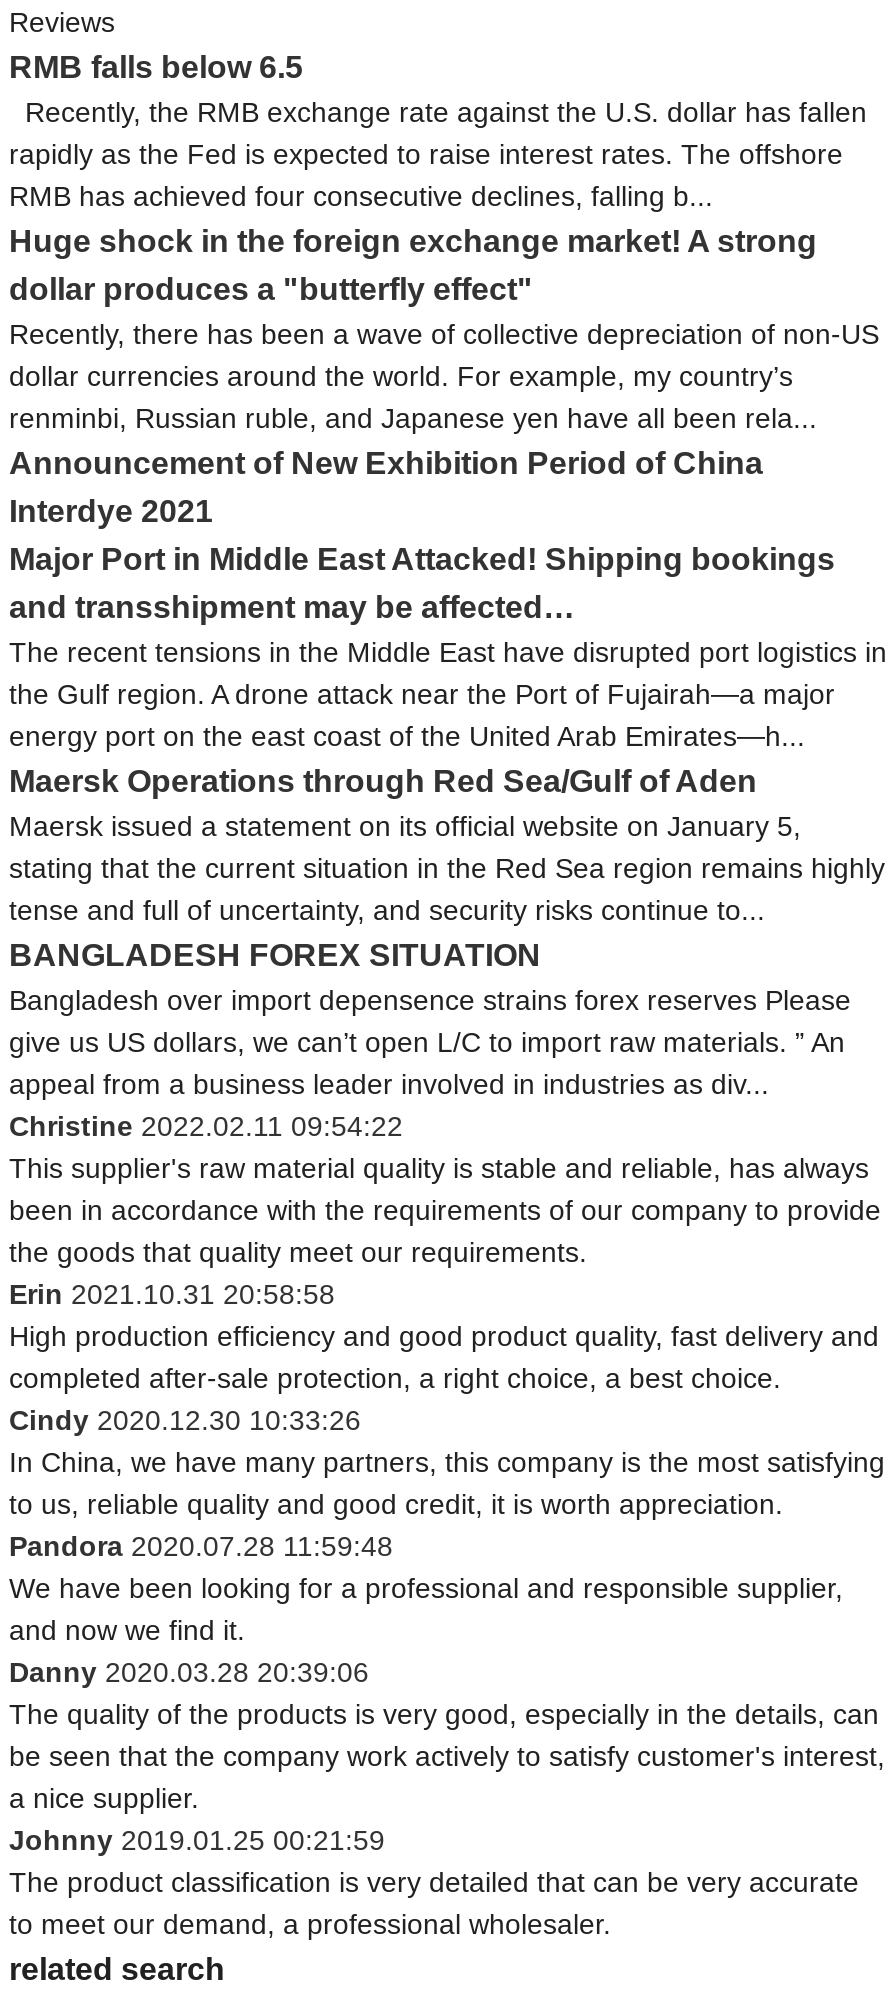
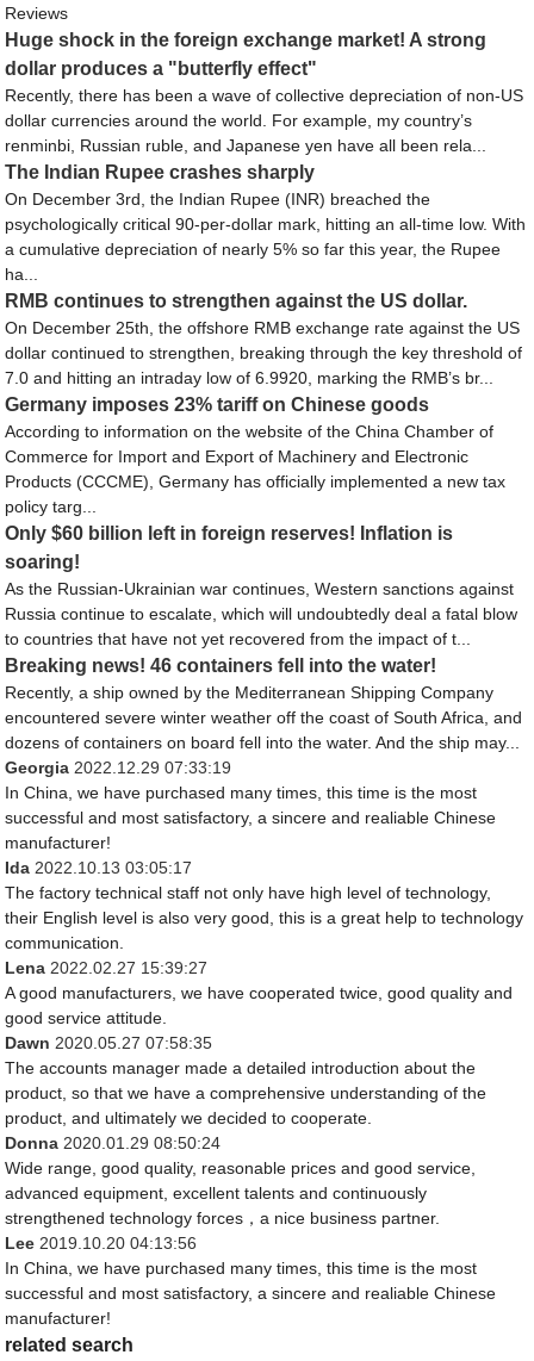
- RMB falls below 6.5
- Recently, the RMB exchange rate against the U.S. dollar has fallen
- rapidly as the Fed is expected to raise interest rates. The offshore
- RMB has achieved four consecutive declines, falling b...

moved up: Huge shock in the foreign exchange market! A strong | dollar produces a "butterfly effect" | Recently, there has been a wave of collective depreciation of non-US | dollar currencies around the world. For example, my country’s | renminbi, Russian ruble, and Japanese yen have all been rela...

- Announcement of New Exhibition Period of China
- Interdye 2021
- Major Port in Middle East Attacked! Shipping bookings
- and transshipment may be affected…
- The recent tensions in the Middle East have disrupted port logistics in
- the Gulf region. A drone attack near the Port of Fujairah—a major
- energy port on the east coast of the United Arab Emirates—h...
- Maersk Operations through Red Sea/Gulf of Aden
- Maersk issued a statement on its official website on January 5,
- stating that the current situation in the Red Sea region remains highly
- tense and full of uncertainty, and security risks continue to...
- BANGLADESH FOREX SITUATION
- Bangladesh over import depensence strains forex reserves Please
- give us US dollars, we can’t open L/C to import raw materials. ” An
- appeal from a business leader involved in industries as div...
- Christine 2022.02.11 09:54:22
- This supplier's raw material quality is stable and reliable, has always
- been in accordance with the requirements of our company to provide
- the goods that quality meet our requirements.
- Erin 2021.10.31 20:58:58
- High production efficiency and good product quality, fast delivery and
- completed after-sale protection, a right choice, a best choice.
- Cindy 2020.12.30 10:33:26
- In China, we have many partners, this company is the most satisfying
- to us, reliable quality and good credit, it is worth appreciation.
- Pandora 2020.07.28 11:59:48
- We have been looking for a professional and responsible supplier,
- and now we find it.
- Danny 2020.03.28 20:39:06
- The quality of the products is very good, especially in the details, can
- be seen that the company work actively to satisfy customer's interest,
- a nice supplier.
- Johnny 2019.01.25 00:21:59
- The product classification is very detailed that can be very accurate
- to meet our demand, a professional wholesaler.
+ The Indian Rupee crashes sharply
+ On December 3rd, the Indian Rupee (INR) breached the
+ psychologically critical 90-per-dollar mark, hitting an all-time low. With
+ a cumulative depreciation of nearly 5% so far this year, the Rupee
+ ha...
+ RMB continues to strengthen against the US dollar.
+ On December 25th, the offshore RMB exchange rate against the US
+ dollar continued to strengthen, breaking through the key threshold of
+ 7.0 and hitting an intraday low of 6.9920, marking the RMB’s br...
+ Germany imposes 23% tariff on Chinese goods
+ According to information on the website of the China Chamber of
+ Commerce for Import and Export of Machinery and Electronic
+ Products (CCCME), Germany has officially implemented a new tax
+ policy targ...
+ Only $60 billion left in foreign reserves! Inflation is
+ soaring!
+ As the Russian-Ukrainian war continues, Western sanctions against
+ Russia continue to escalate, which will undoubtedly deal a fatal blow
+ to countries that have not yet recovered from the impact of t...
+ Breaking news! 46 containers fell into the water!
+ Recently, a ship owned by the Mediterranean Shipping Company
+ encountered severe winter weather off the coast of South Africa, and
+ dozens of containers on board fell into the water. And the ship may...
+ Georgia 2022.12.29 07:33:19
+ In China, we have purchased many times, this time is the most
+ successful and most satisfactory, a sincere and realiable Chinese
+ manufacturer!
+ Ida 2022.10.13 03:05:17
+ The factory technical staff not only have high level of technology,
+ their English level is also very good, this is a great help to technology
+ communication.
+ Lena 2022.02.27 15:39:27
+ A good manufacturers, we have cooperated twice, good quality and
+ good service attitude.
+ Dawn 2020.05.27 07:58:35
+ The accounts manager made a detailed introduction about the
+ product, so that we have a comprehensive understanding of the
+ product, and ultimately we decided to cooperate.
+ Donna 2020.01.29 08:50:24
+ Wide range, good quality, reasonable prices and good service,
+ advanced equipment, excellent talents and continuously
+ strengthened technology forces，a nice business partner.
+ Lee 2019.10.20 04:13:56
+ In China, we have purchased many times, this time is the most
+ successful and most satisfactory, a sincere and realiable Chinese
+ manufacturer!
